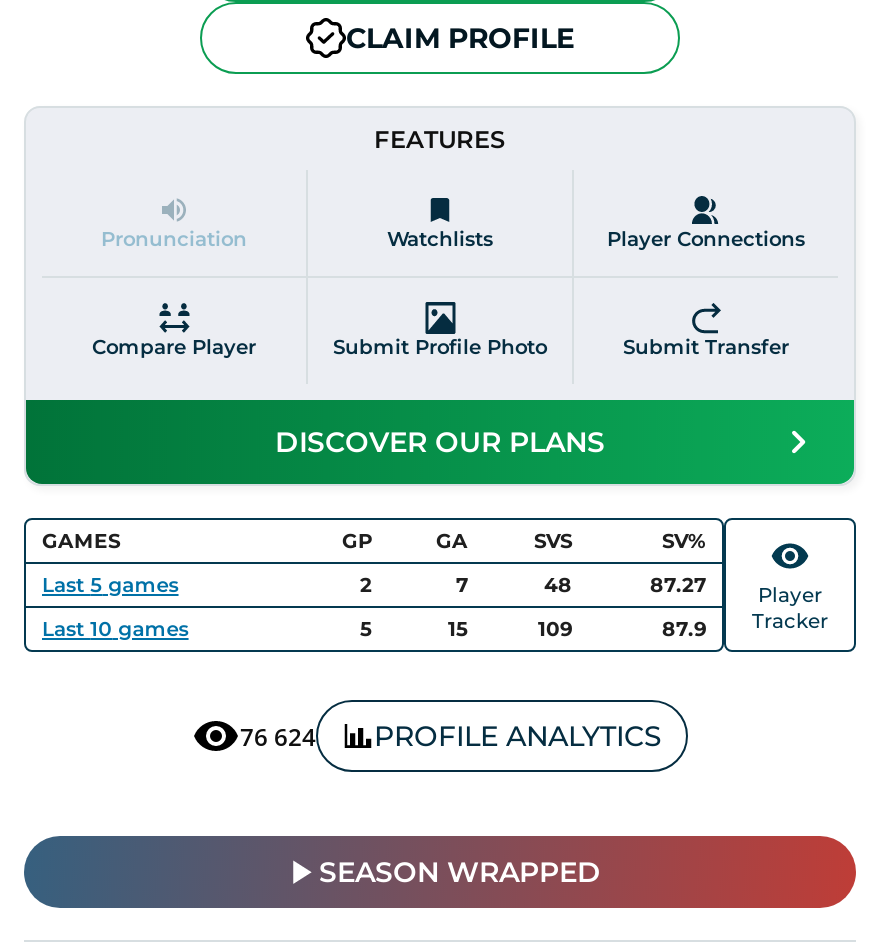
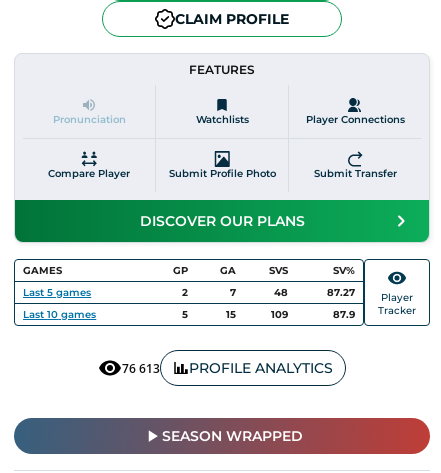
- 76 624 PROFILE ANALYTICS
+ 76 613 PROFILE ANALYTICS
